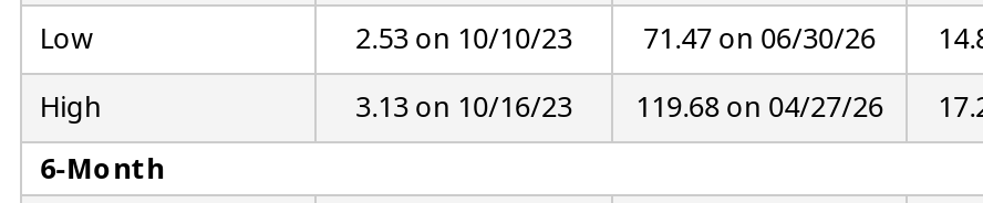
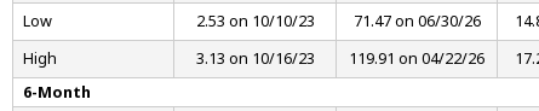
- 119.68 on 04/27/26
+ 119.91 on 04/22/26
